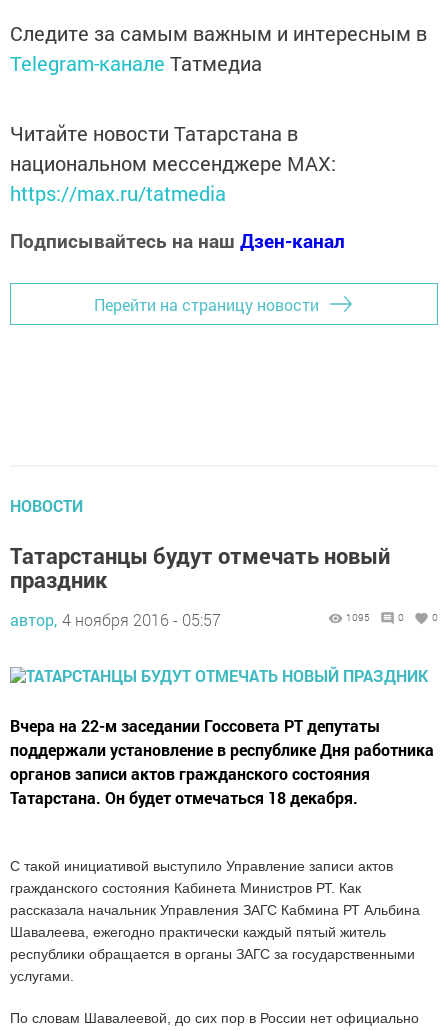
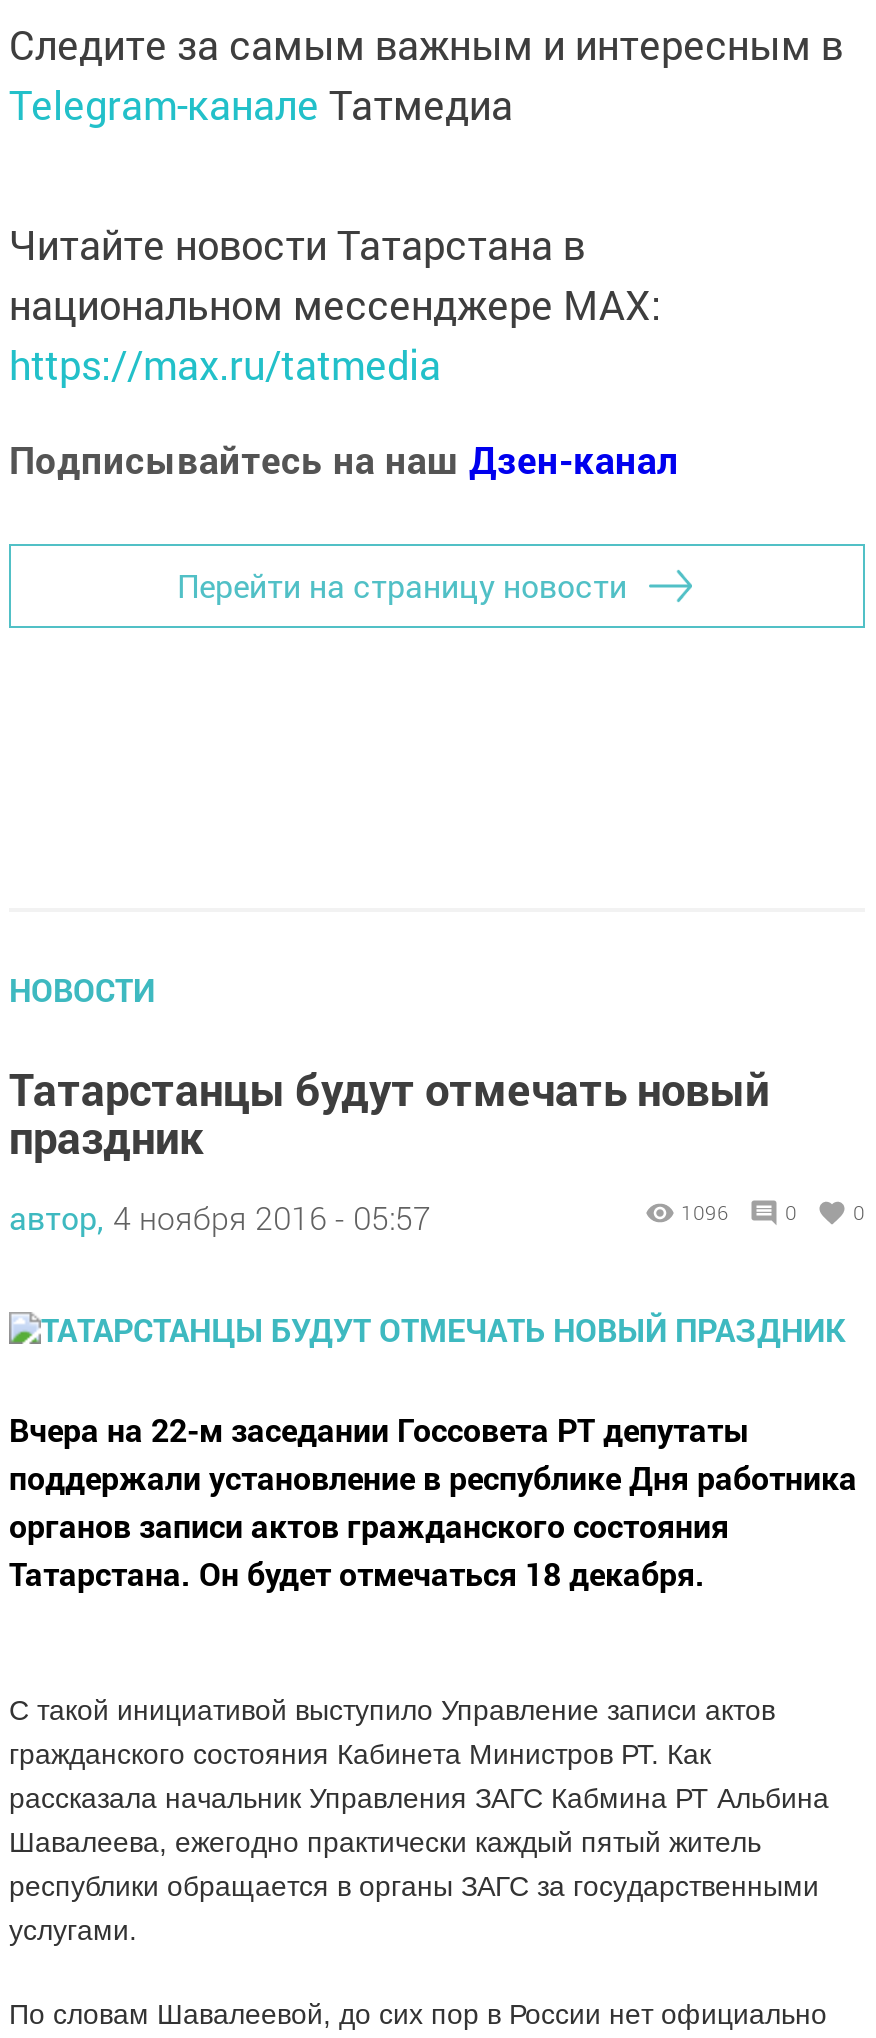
- 1095
+ 1096
